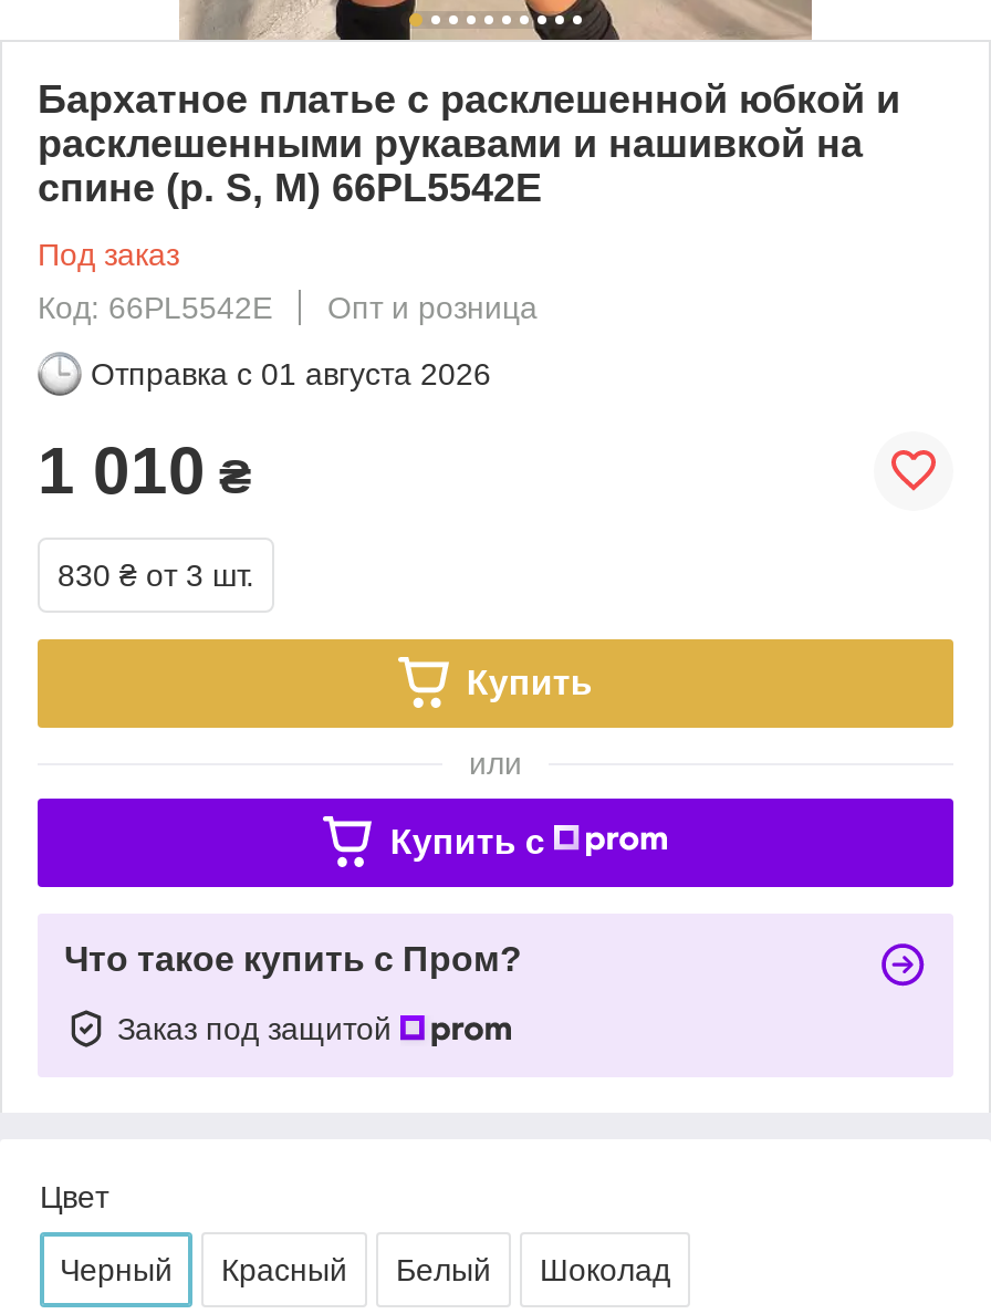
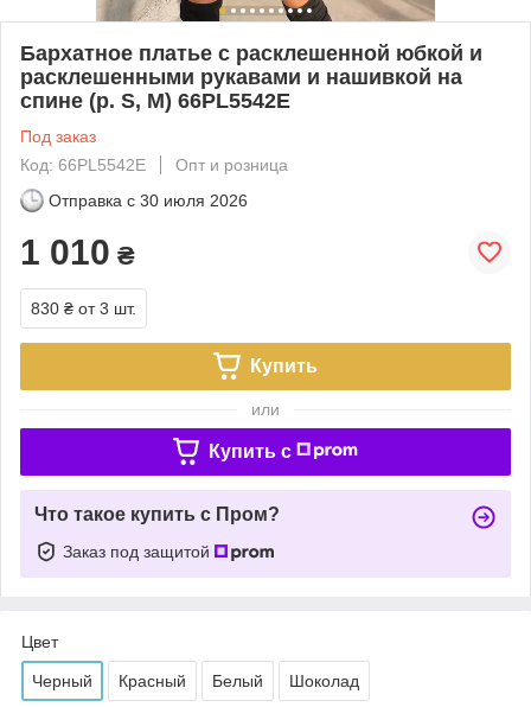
- Отправка с 01 августа 2026
+ Отправка с 30 июля 2026
